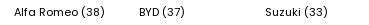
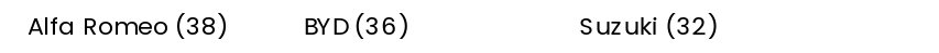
- BYD (37)
+ BYD (36)

- Suzuki (33)
+ Suzuki (32)
